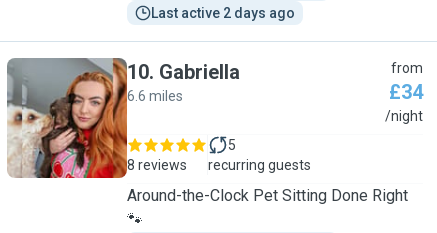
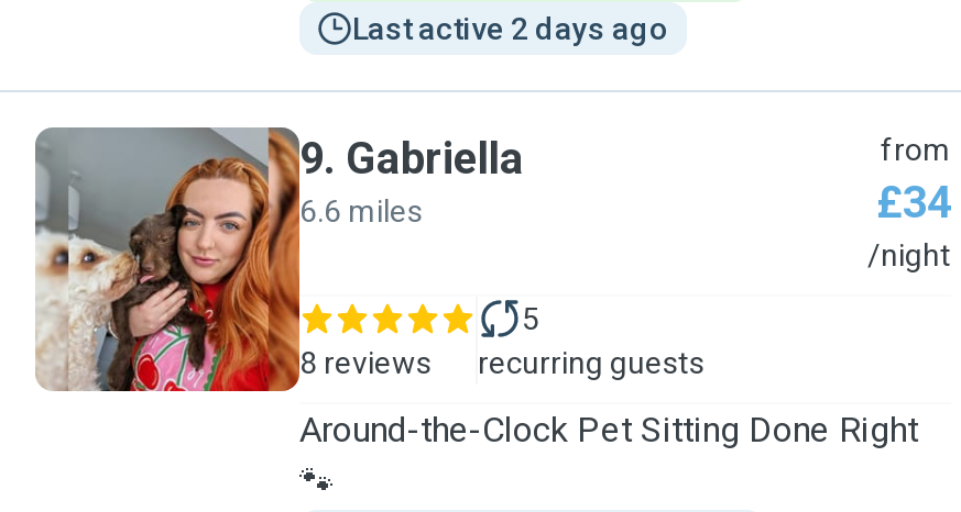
- 10. Gabriella
+ 9. Gabriella
